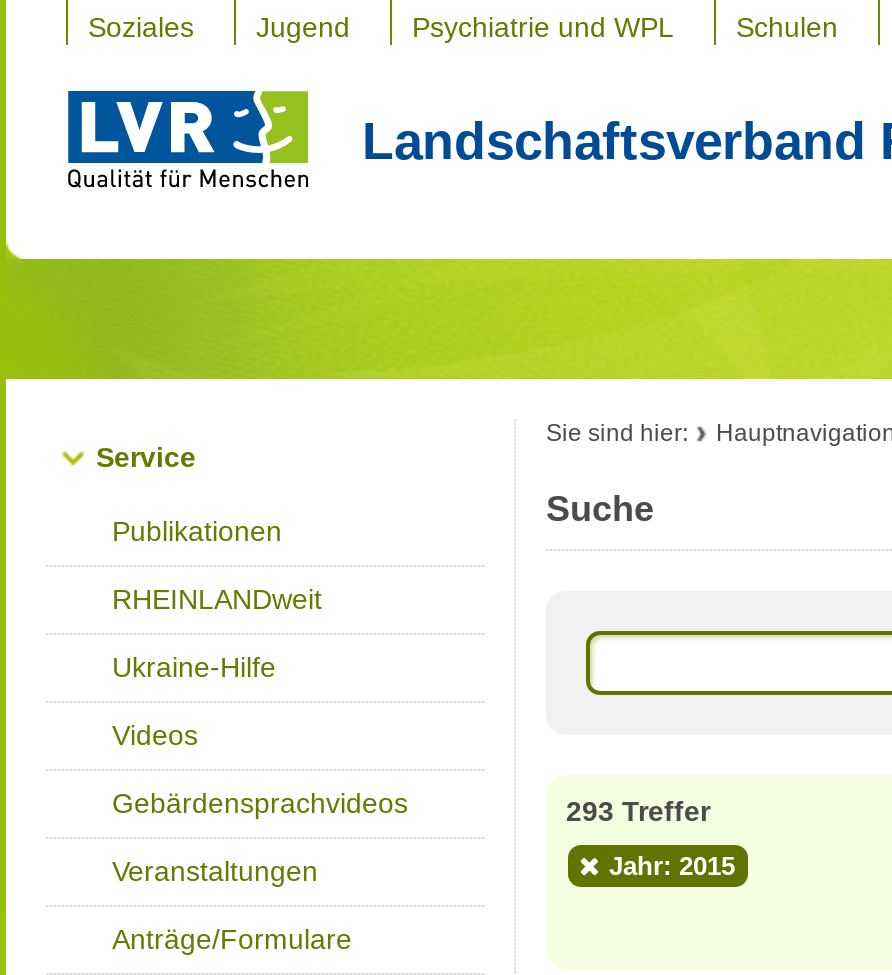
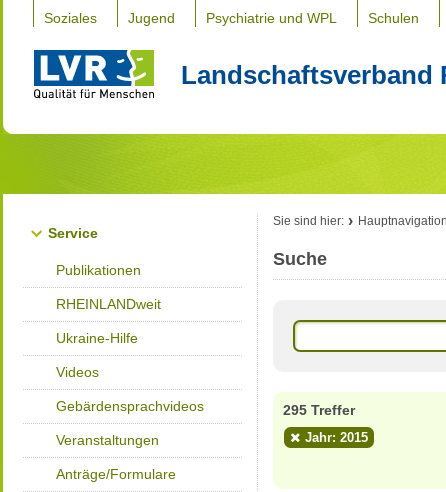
- 293 Treffer
+ 295 Treffer
